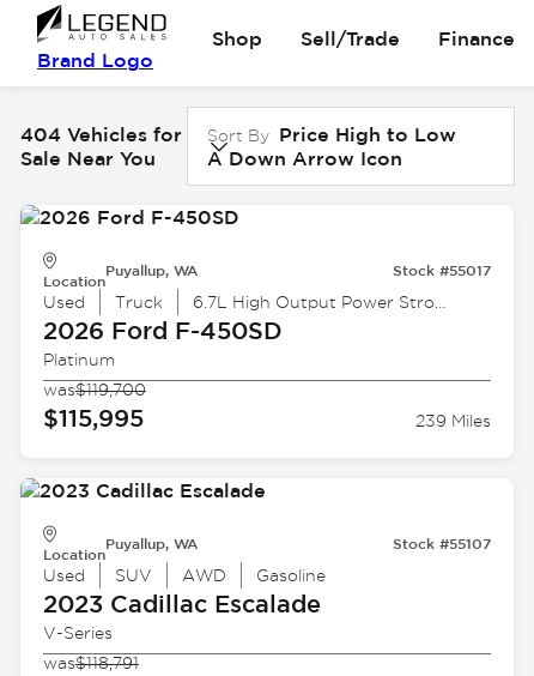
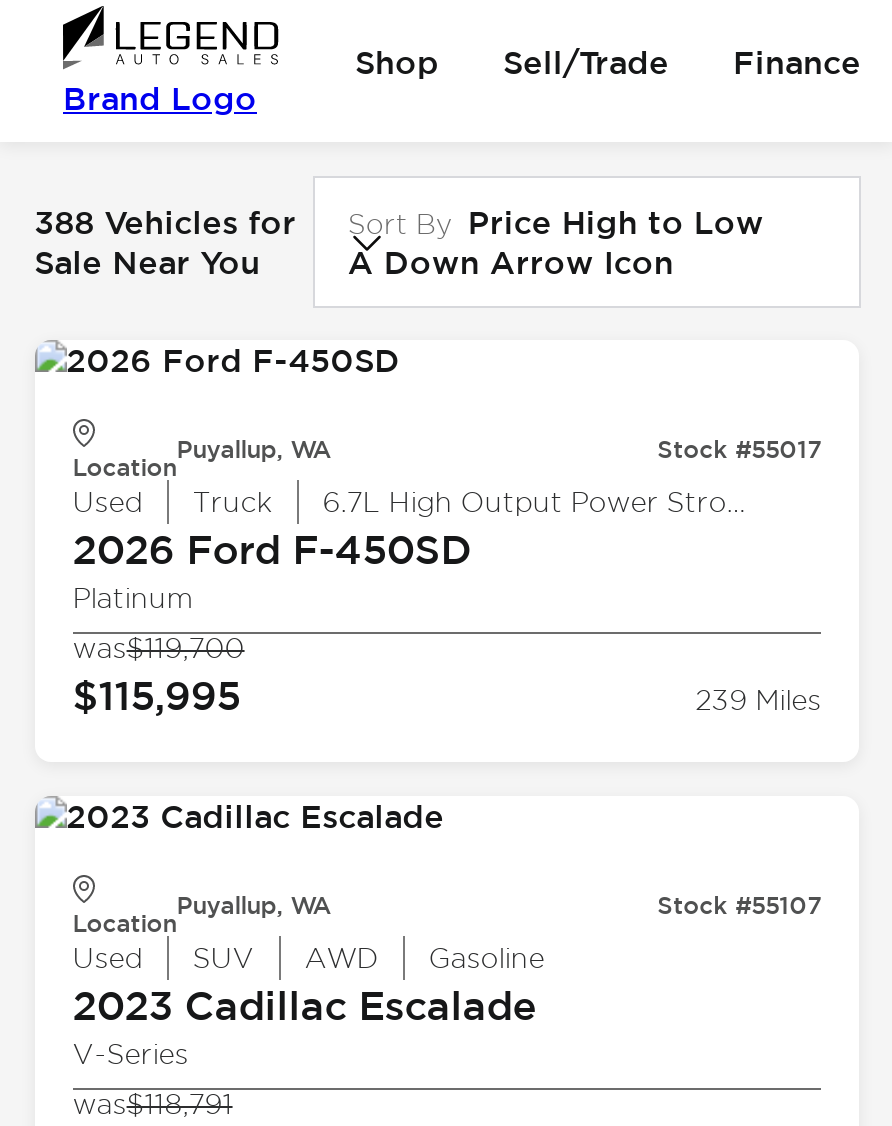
- 404 Vehicles for Sort By Price High to Low
+ 388 Vehicles for Sort By Price High to Low
